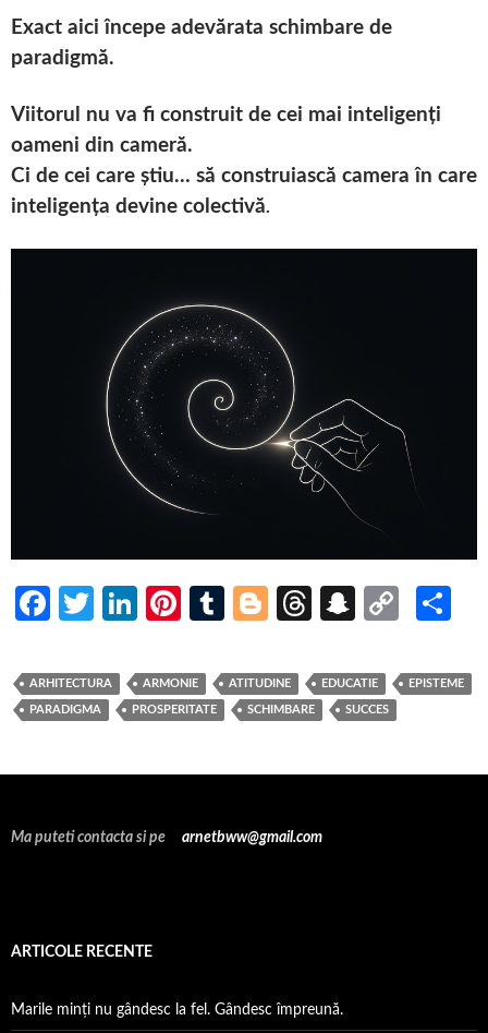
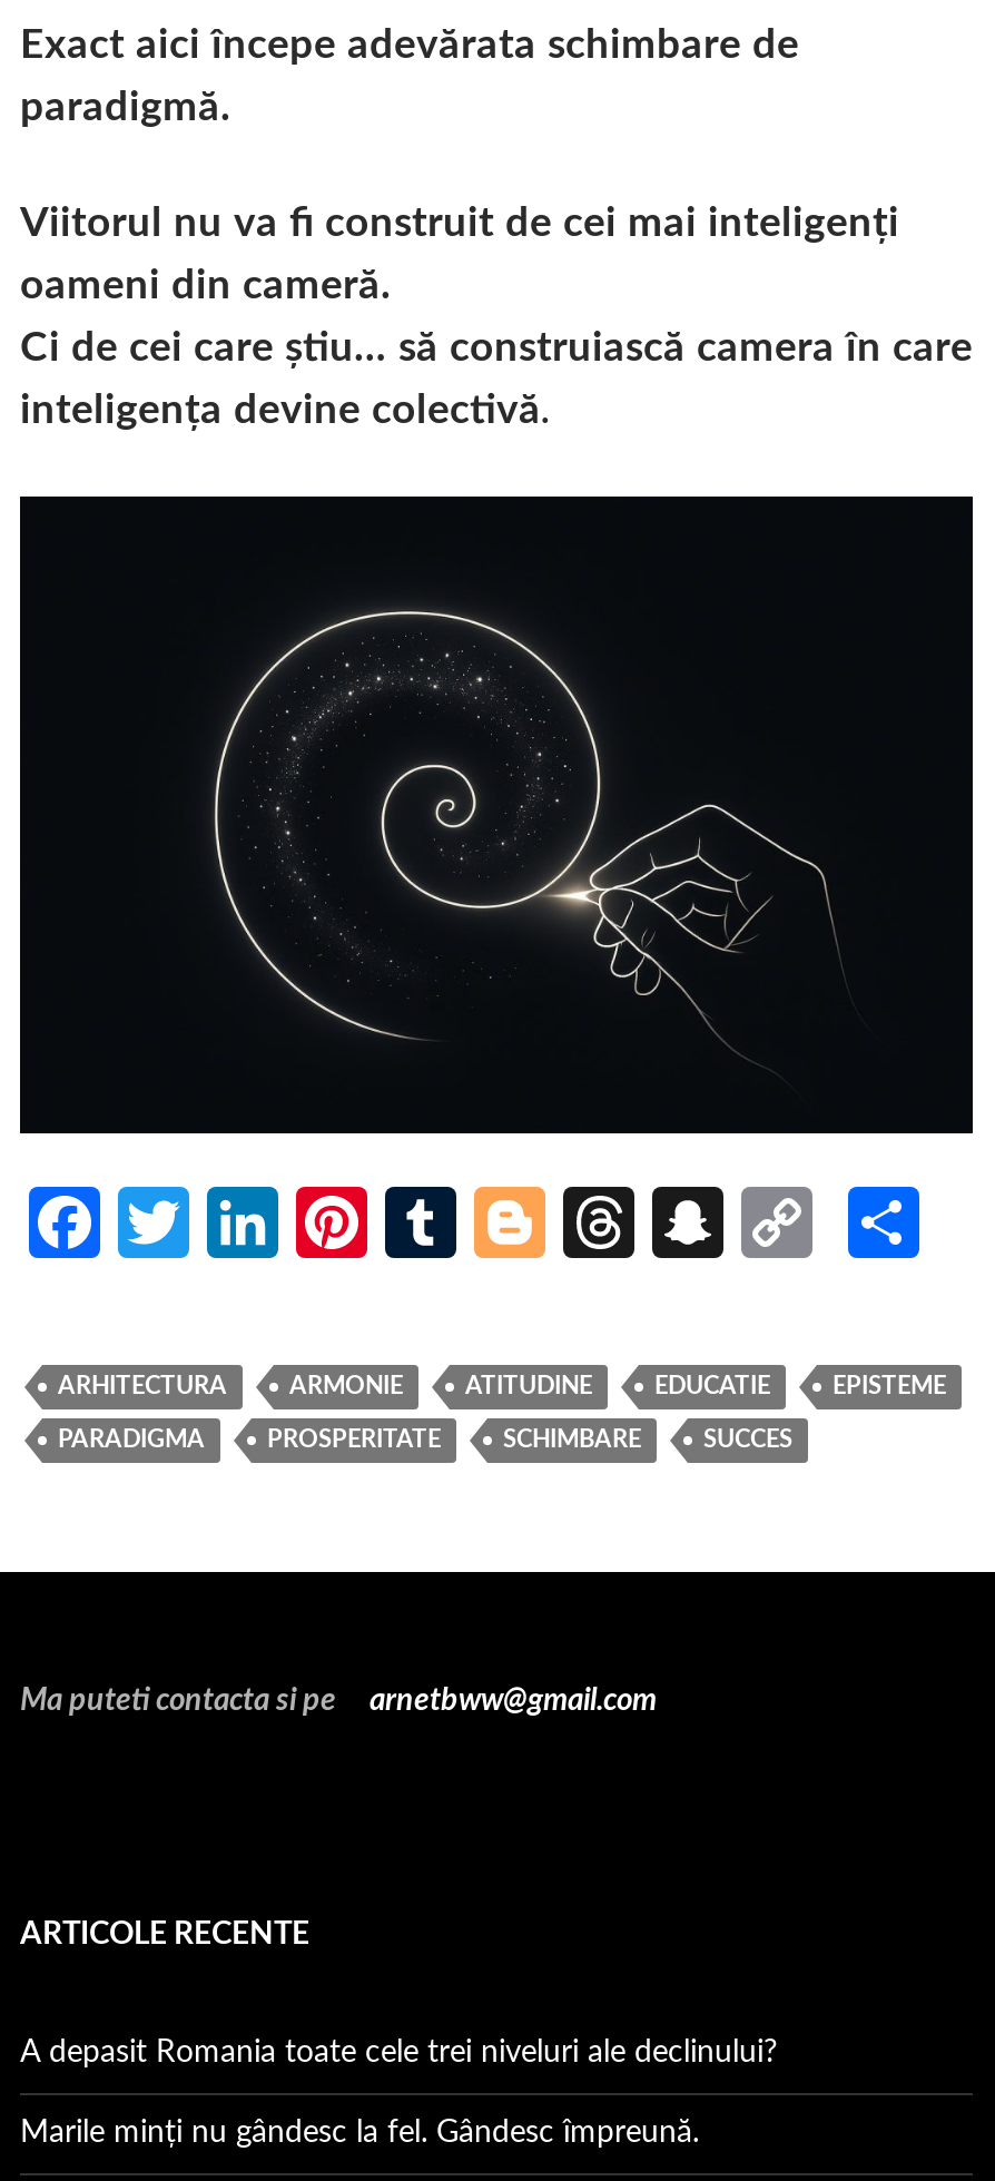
+ A depasit Romania toate cele trei niveluri ale declinului?
